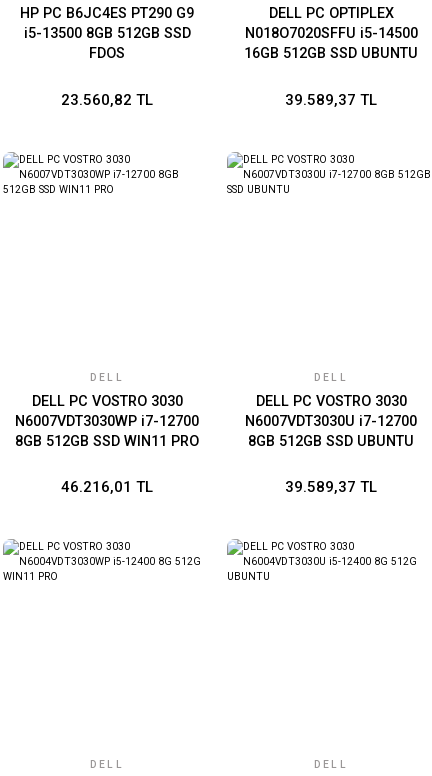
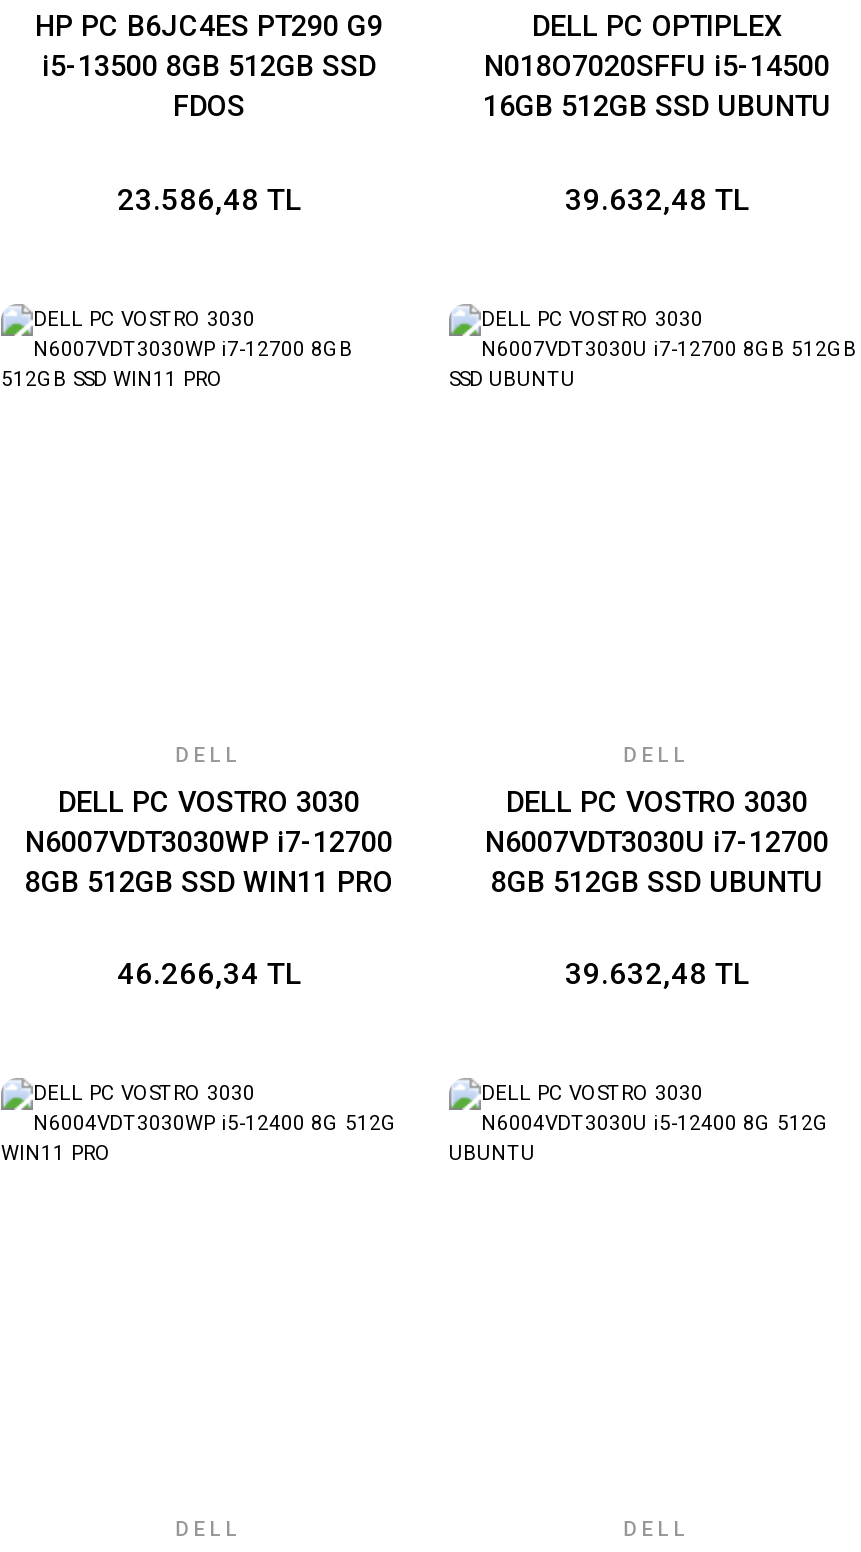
- 23.560,82 TL
+ 23.586,48 TL

- 39.589,37 TL
+ 39.632,48 TL

- 46.216,01 TL
+ 46.266,34 TL

- 39.589,37 TL
+ 39.632,48 TL
